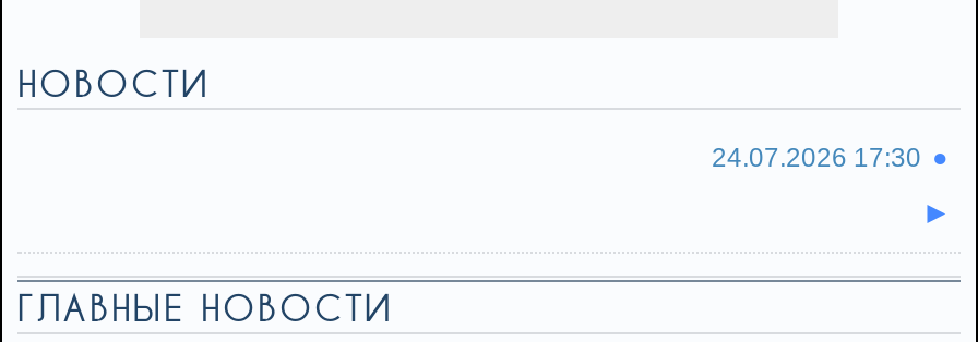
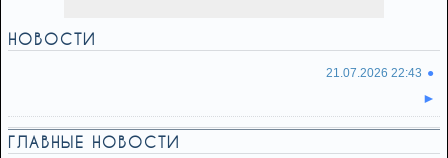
- 24.07.2026 17:30
+ 21.07.2026 22:43
